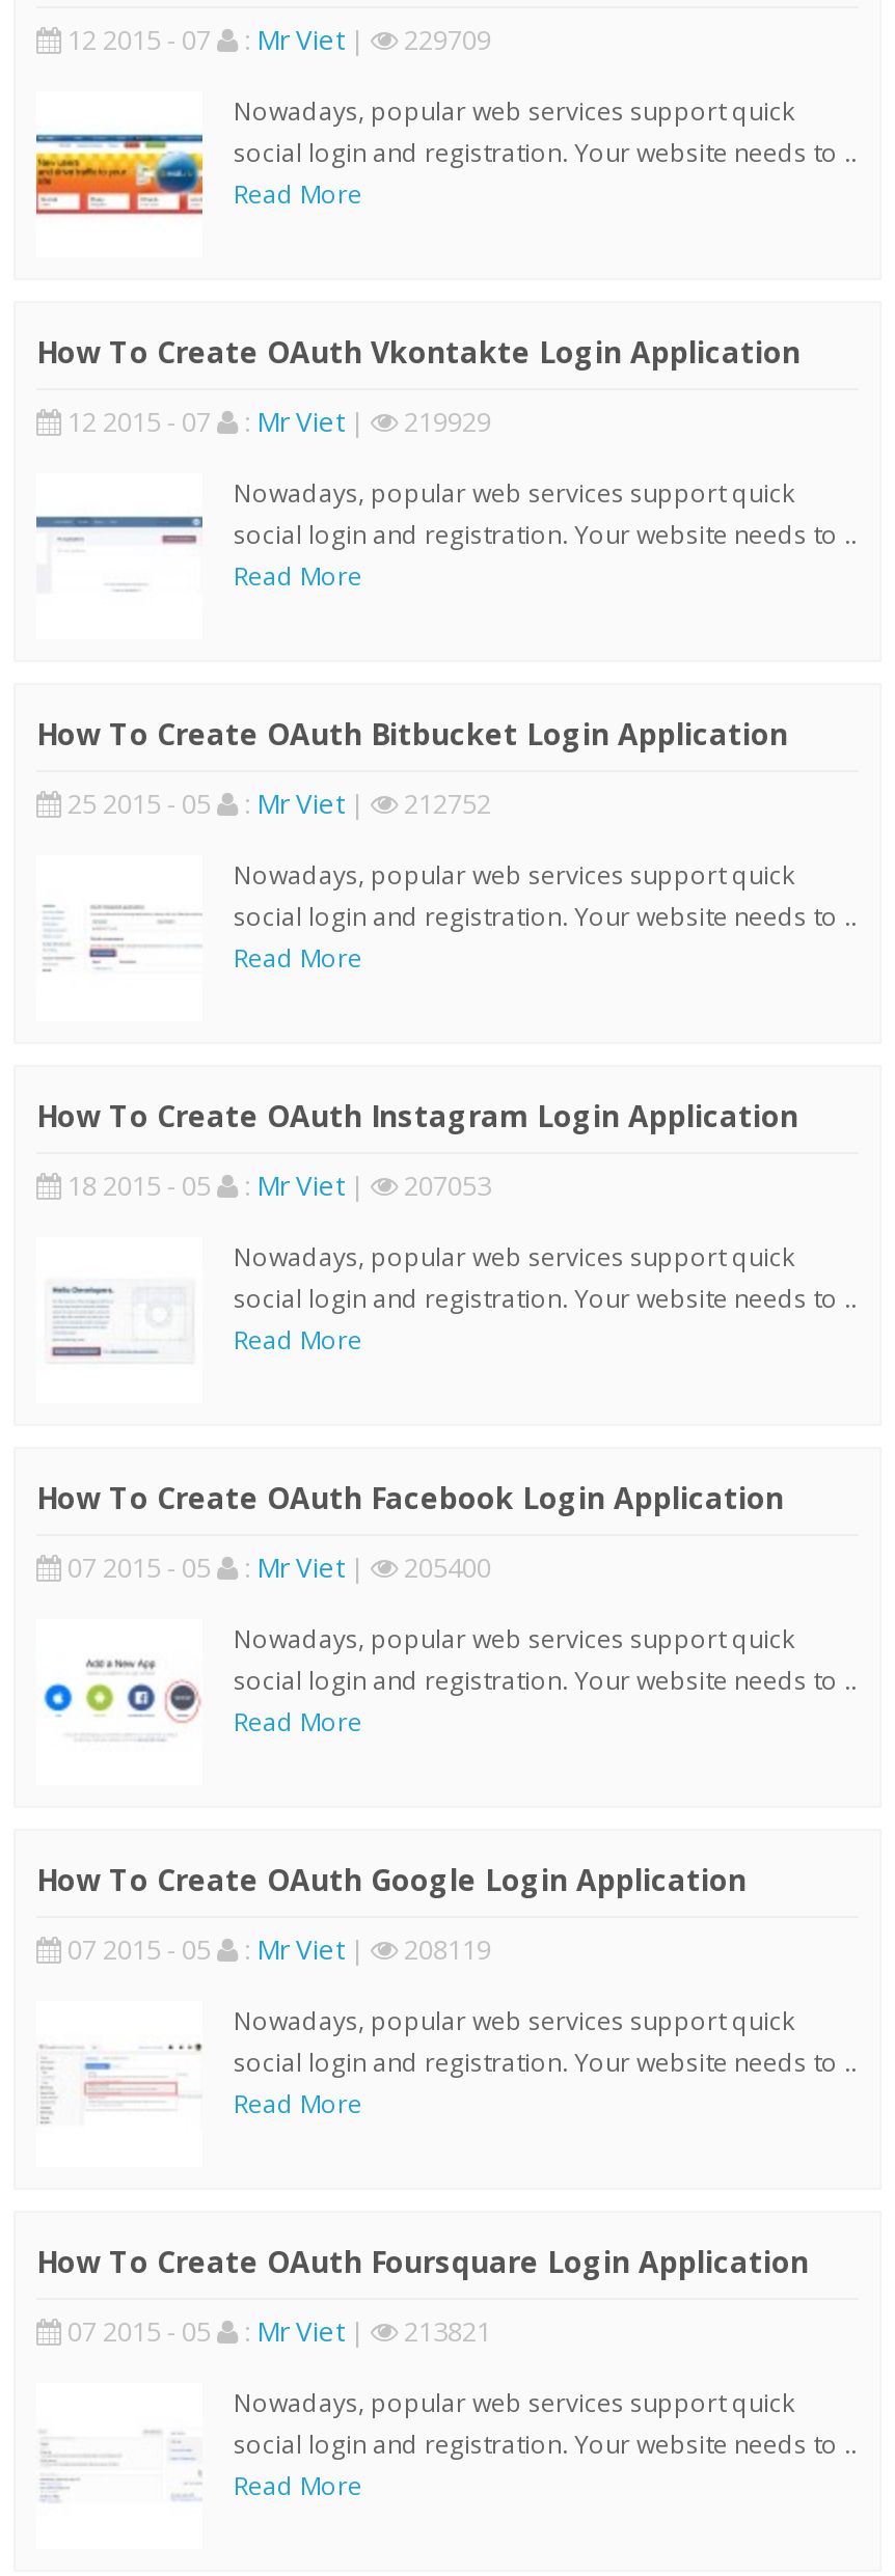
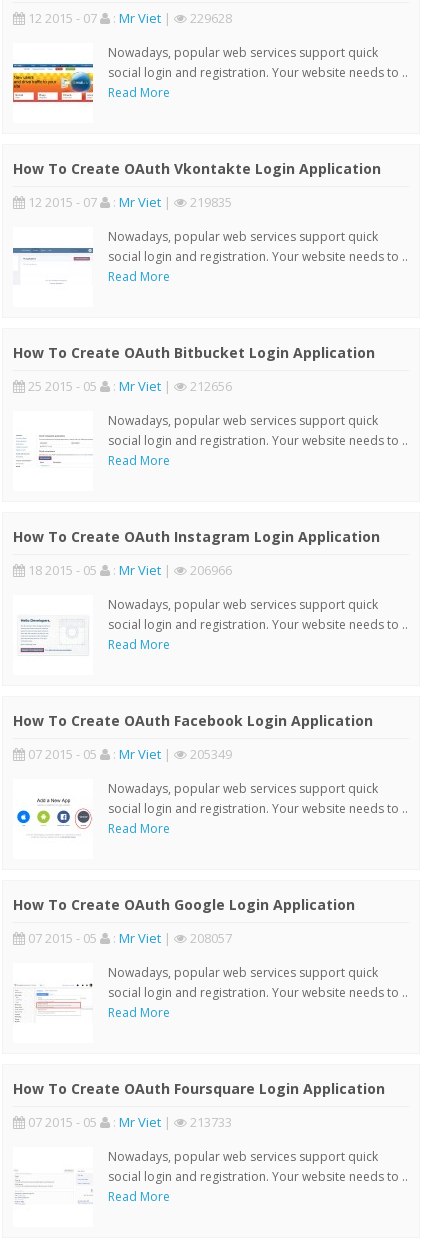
- 229709
+ 229628

- 219929
+ 219835

- 212752
+ 212656

- 207053
+ 206966

- 205400
+ 205349

- 208119
+ 208057

- 213821
+ 213733
